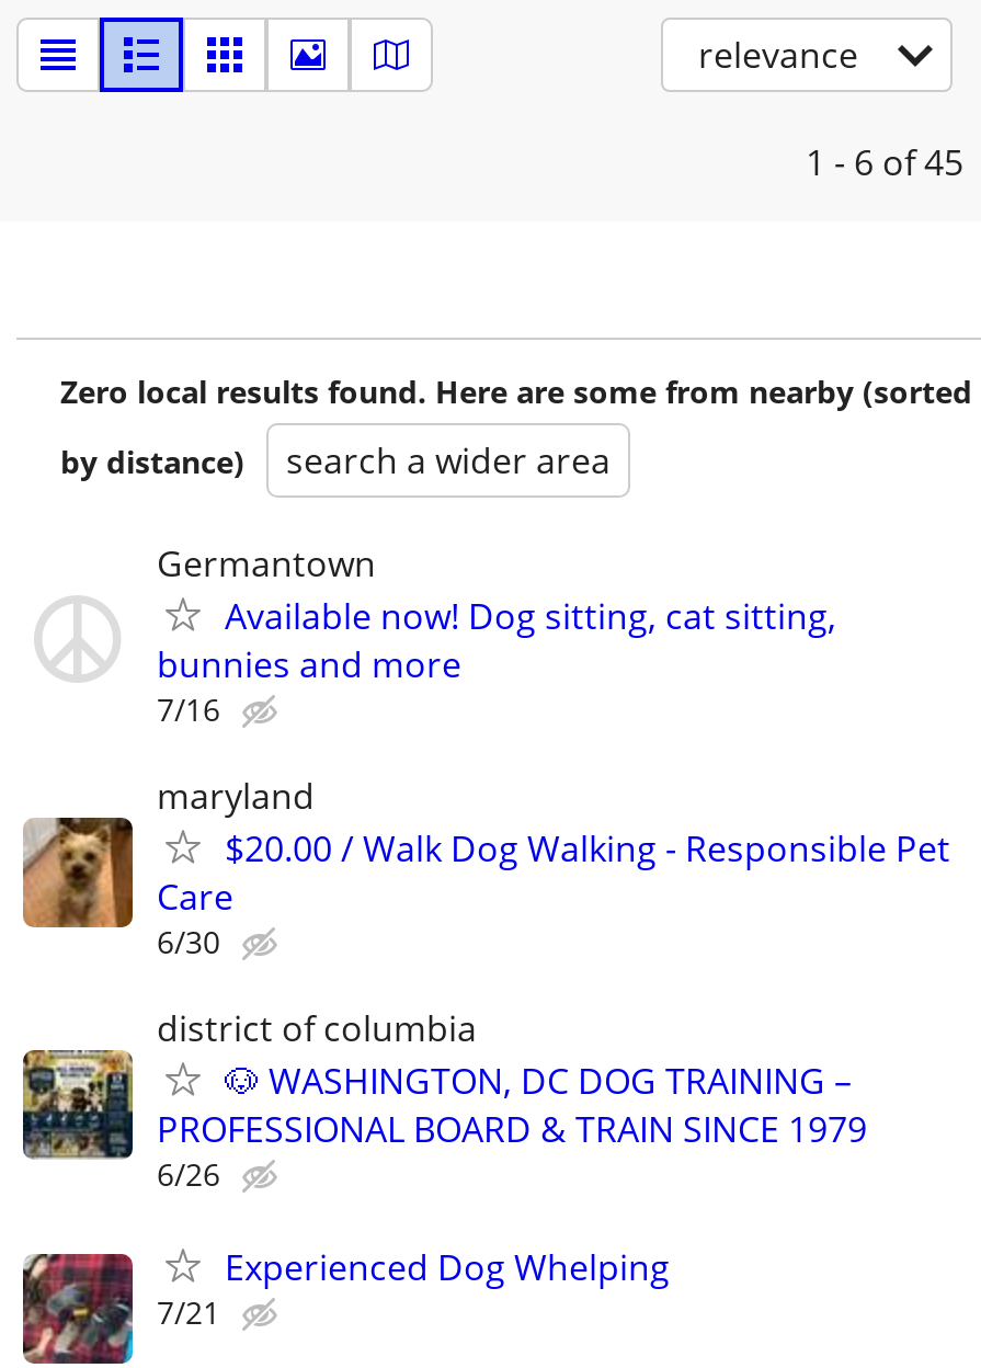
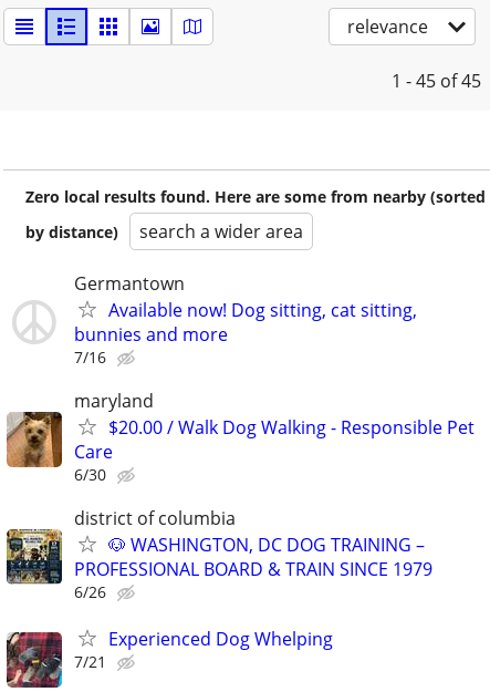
- 1 - 6 of 45
+ 1 - 45 of 45
